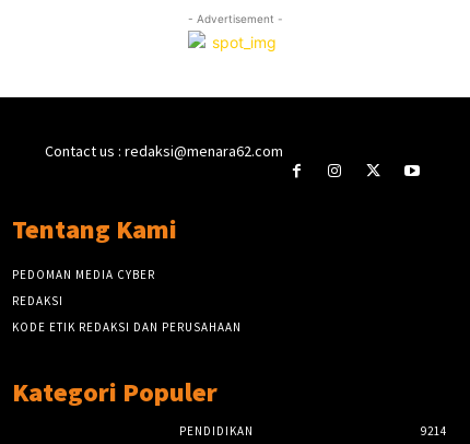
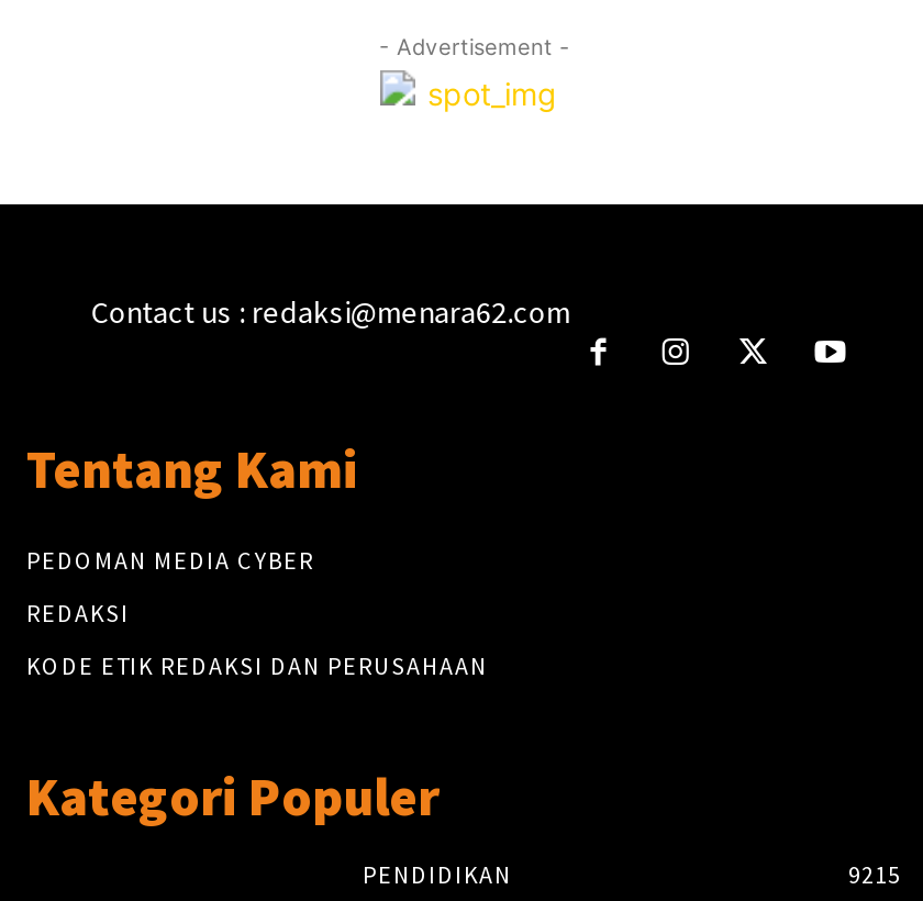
- 9214
+ 9215
